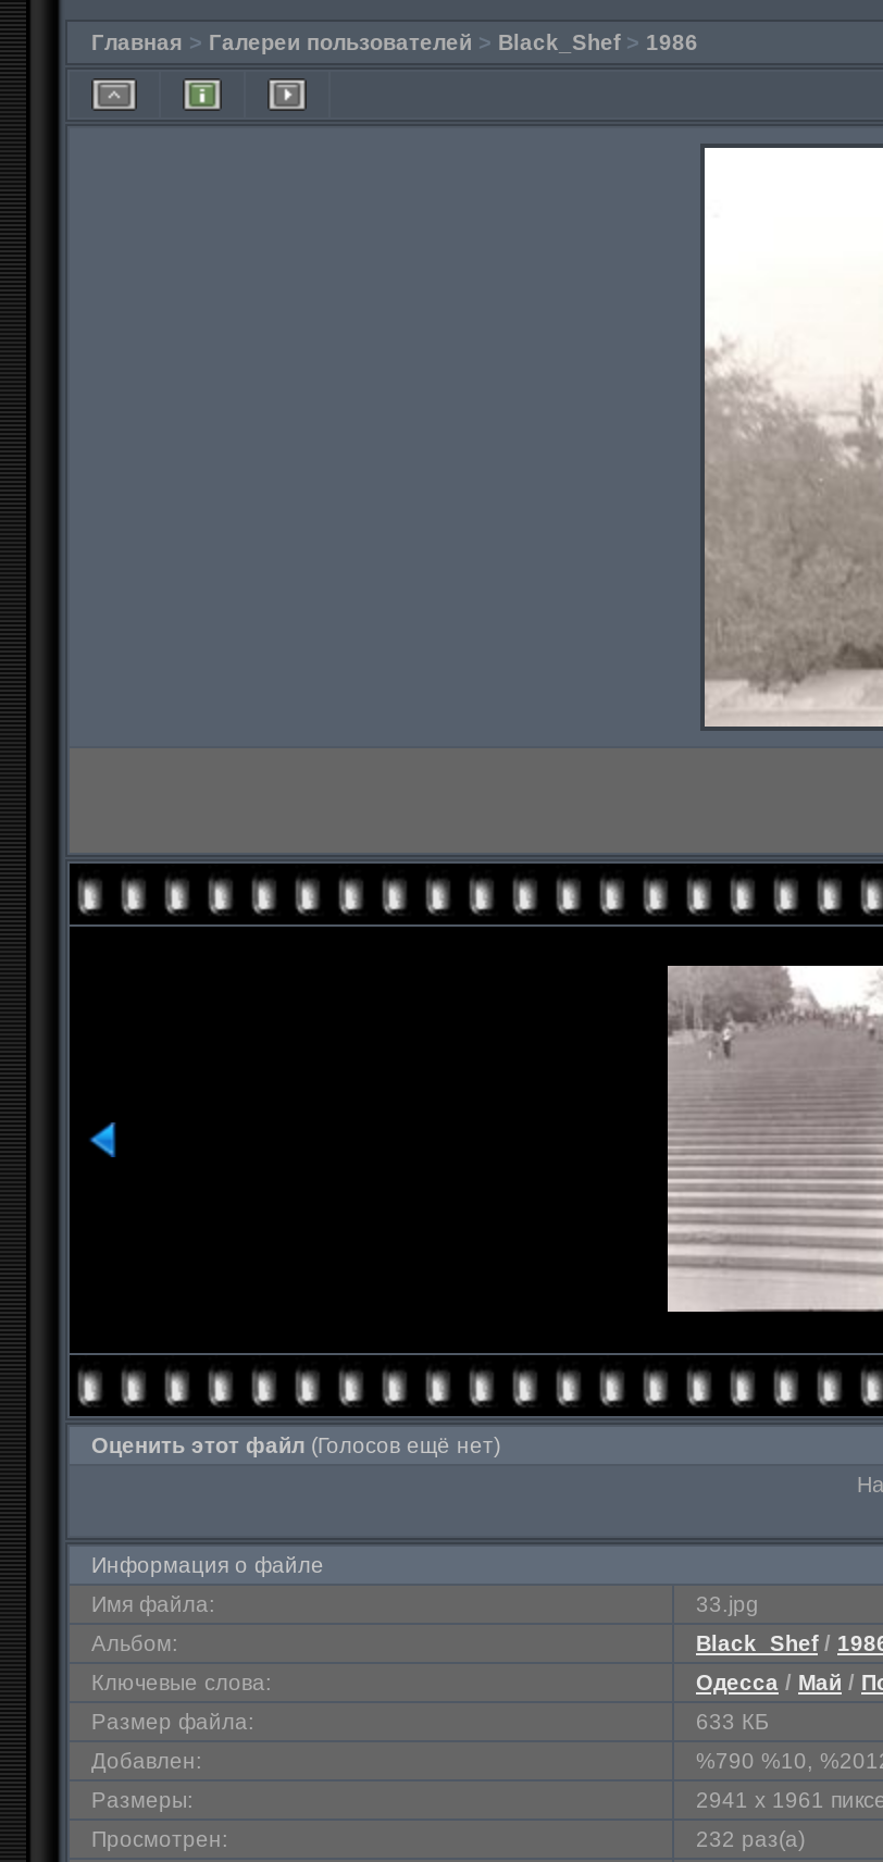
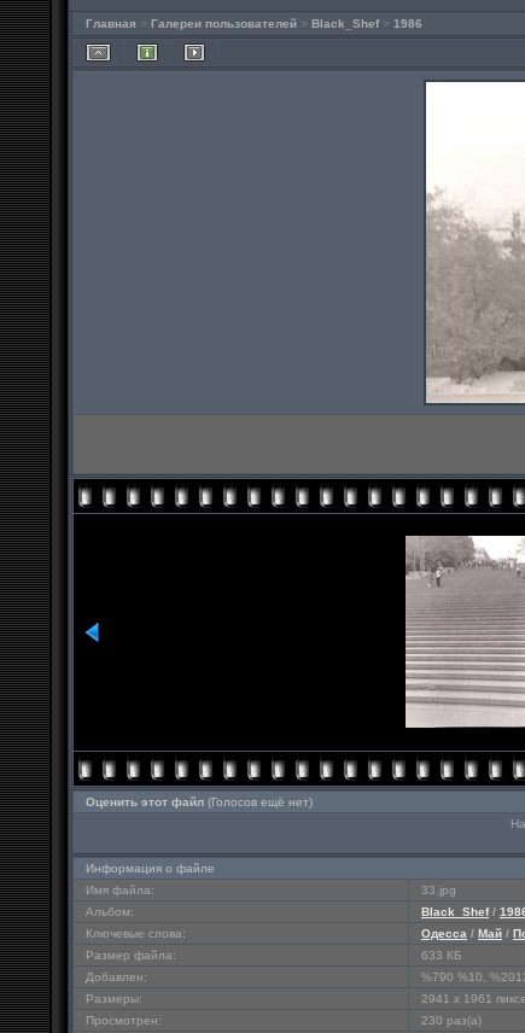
- 232 раз(а)
+ 230 раз(а)
